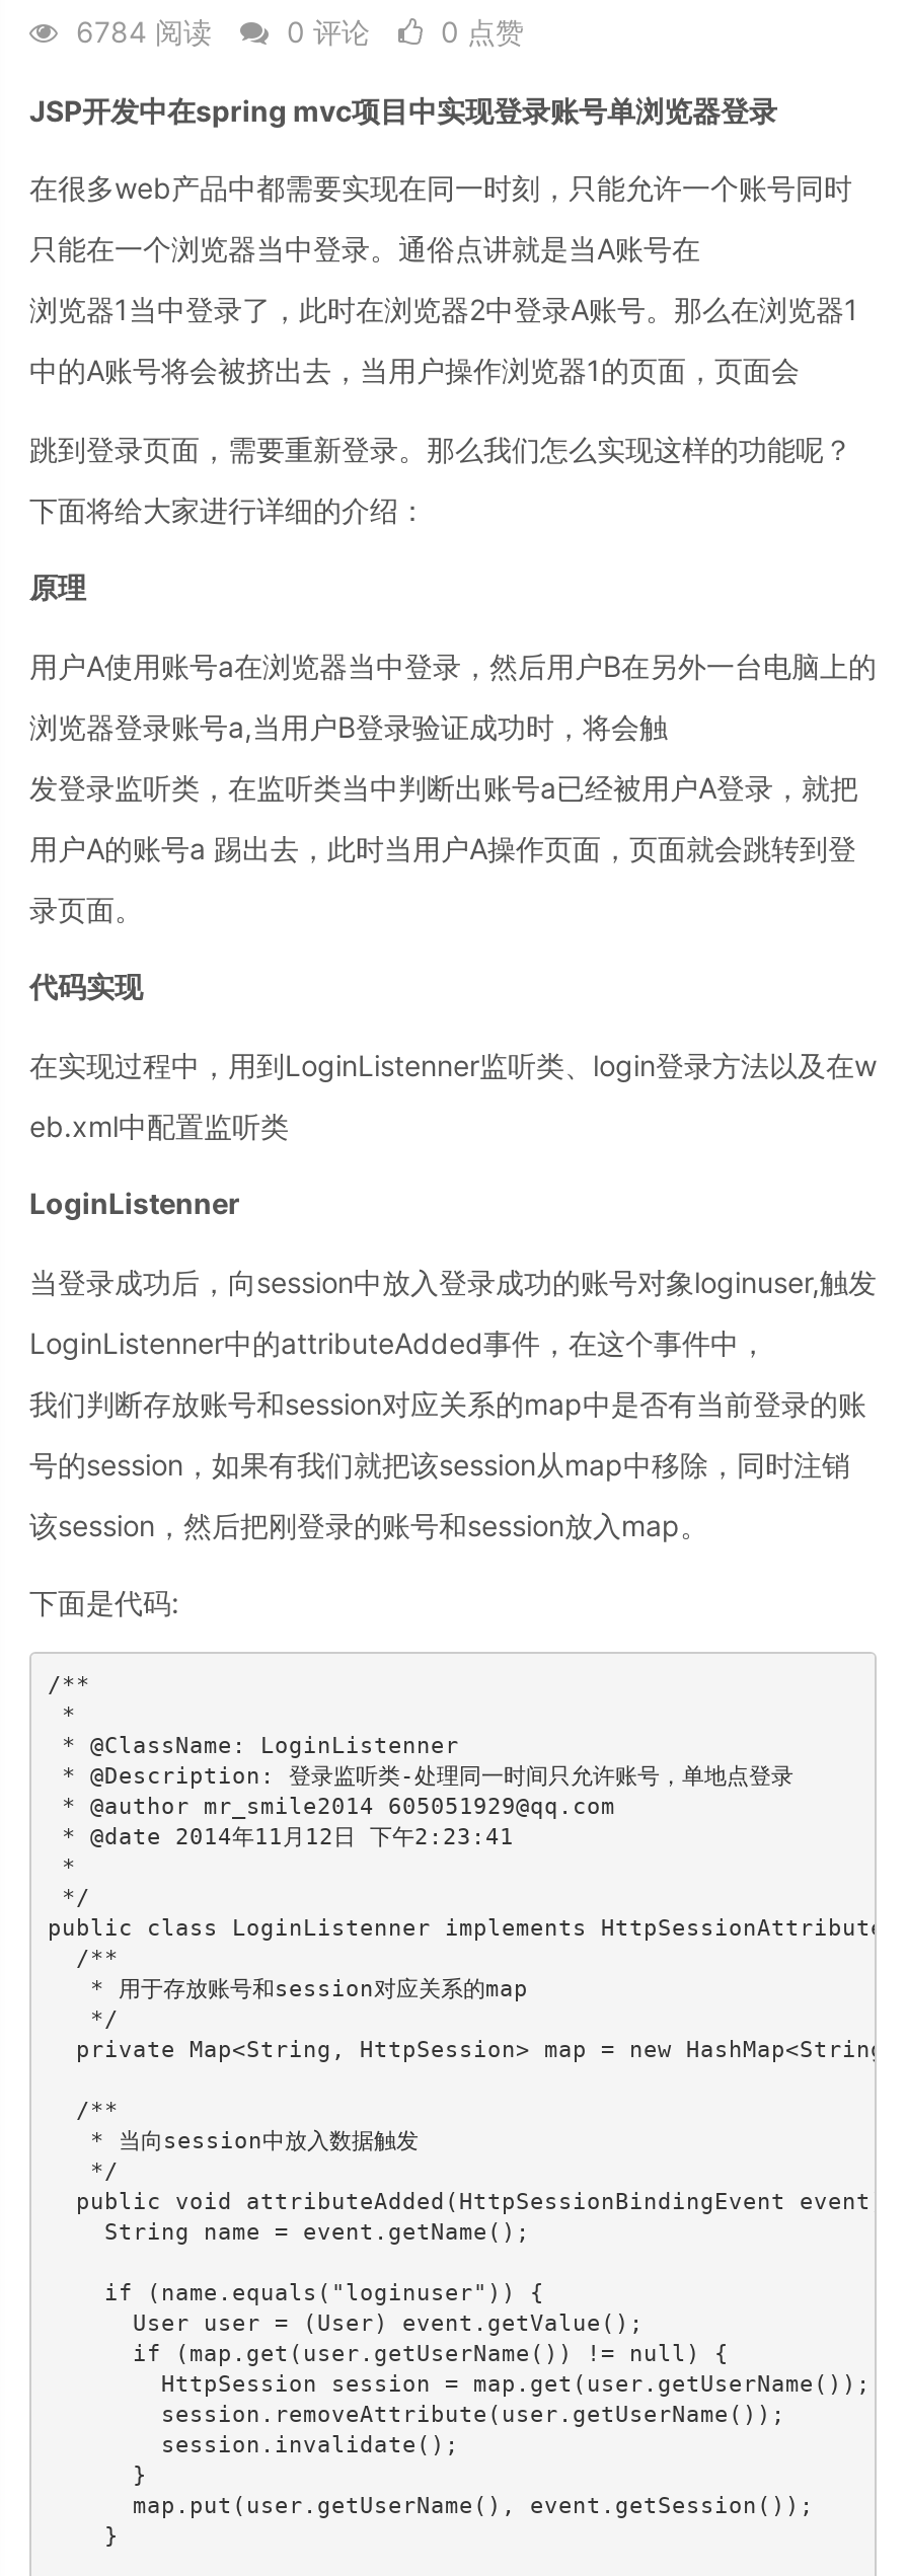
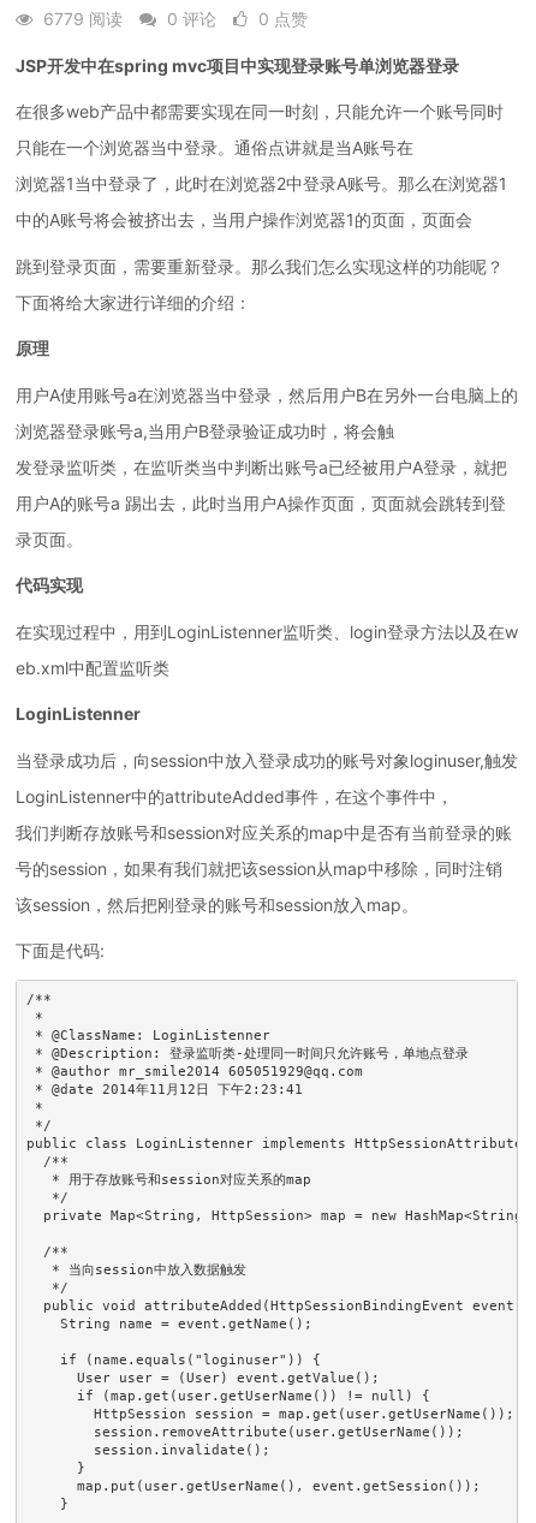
- 6784 阅读 0 评论 0 点赞
+ 6779 阅读 0 评论 0 点赞
